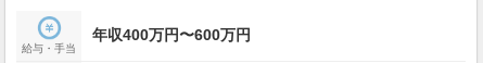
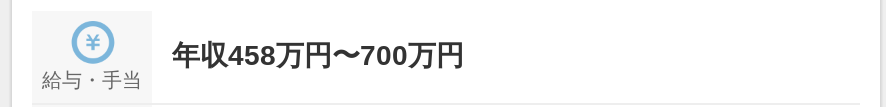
- 年収400万円〜600万円
+ 年収458万円〜700万円
